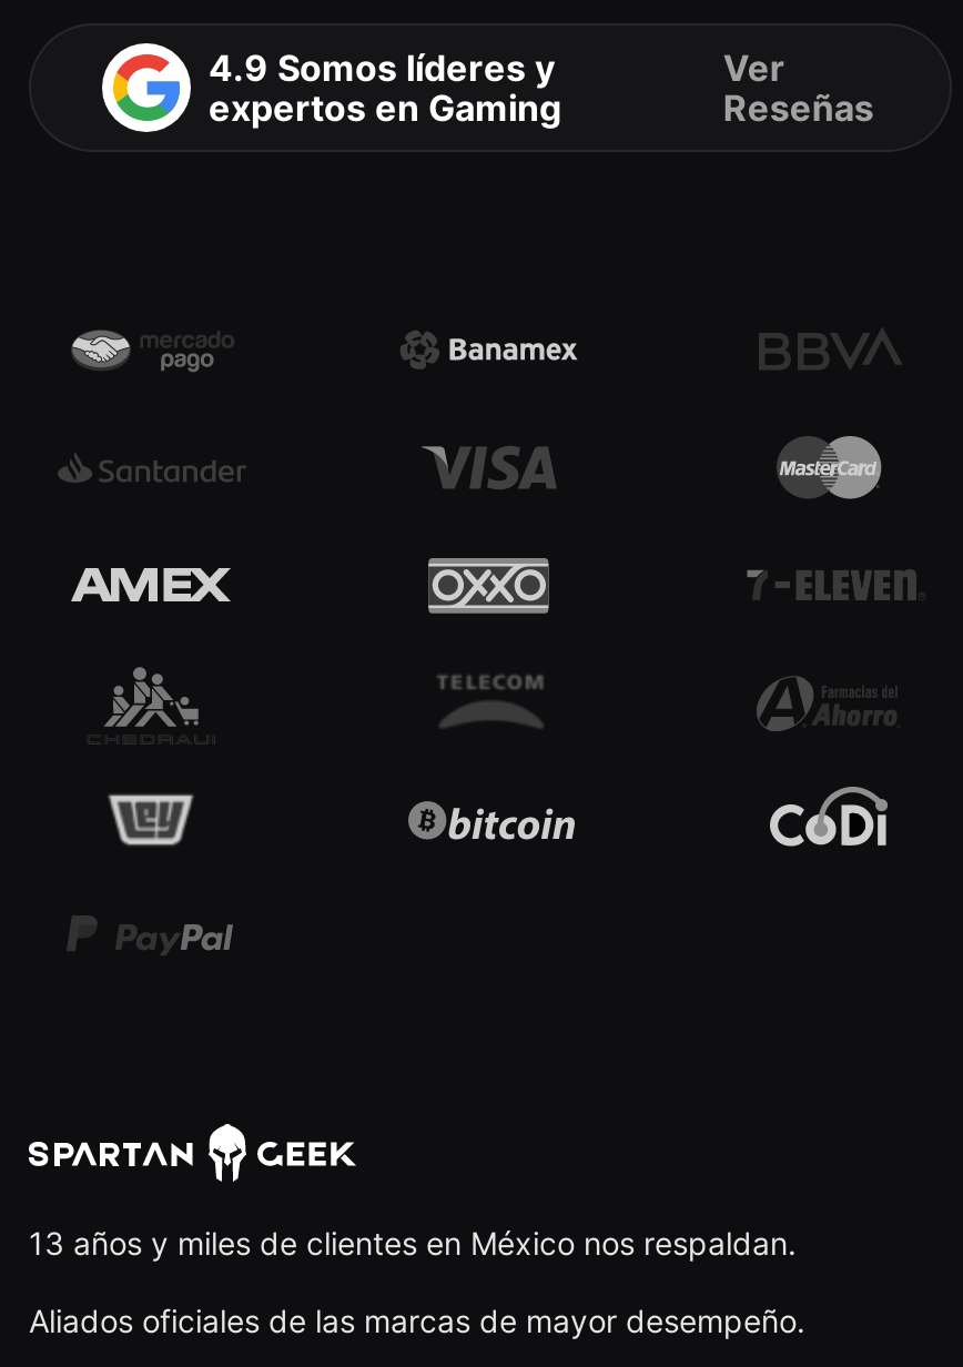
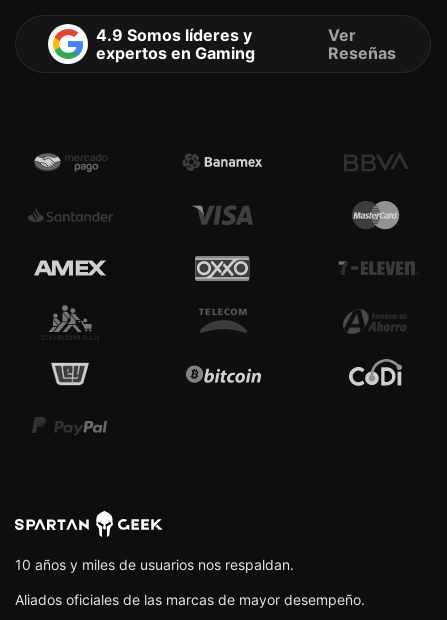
- 13 años y miles de clientes en México nos respaldan.
+ 10 años y miles de usuarios nos respaldan.
